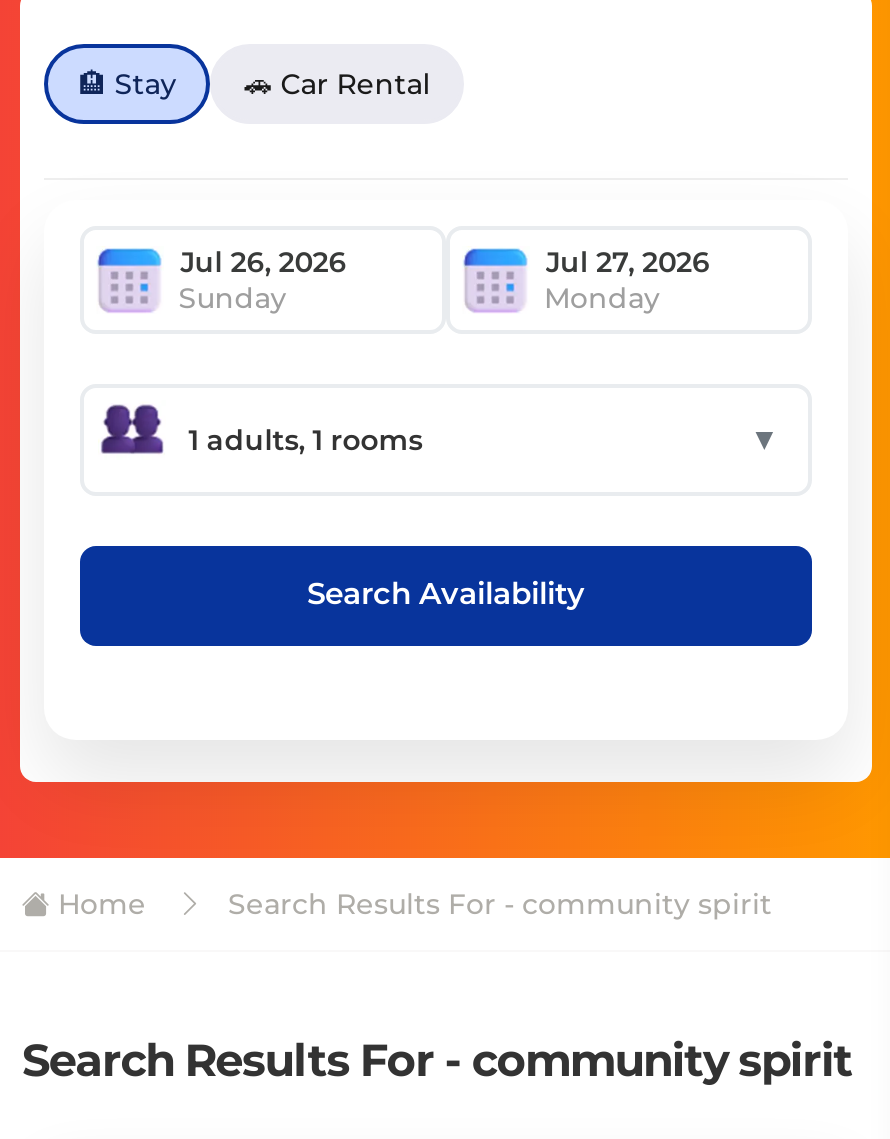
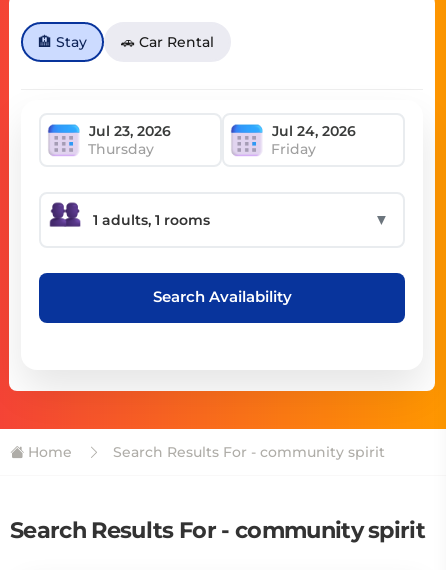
- Sunday
- Monday
+ Thursday
+ Friday
